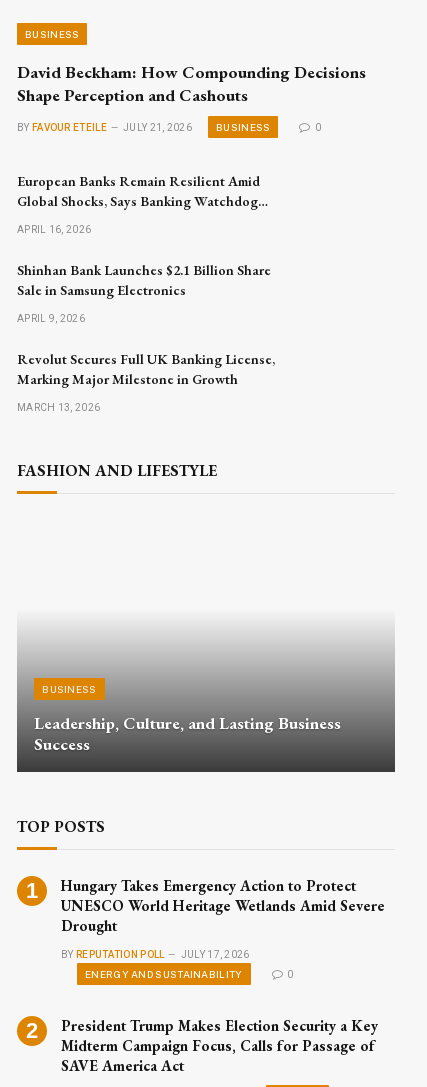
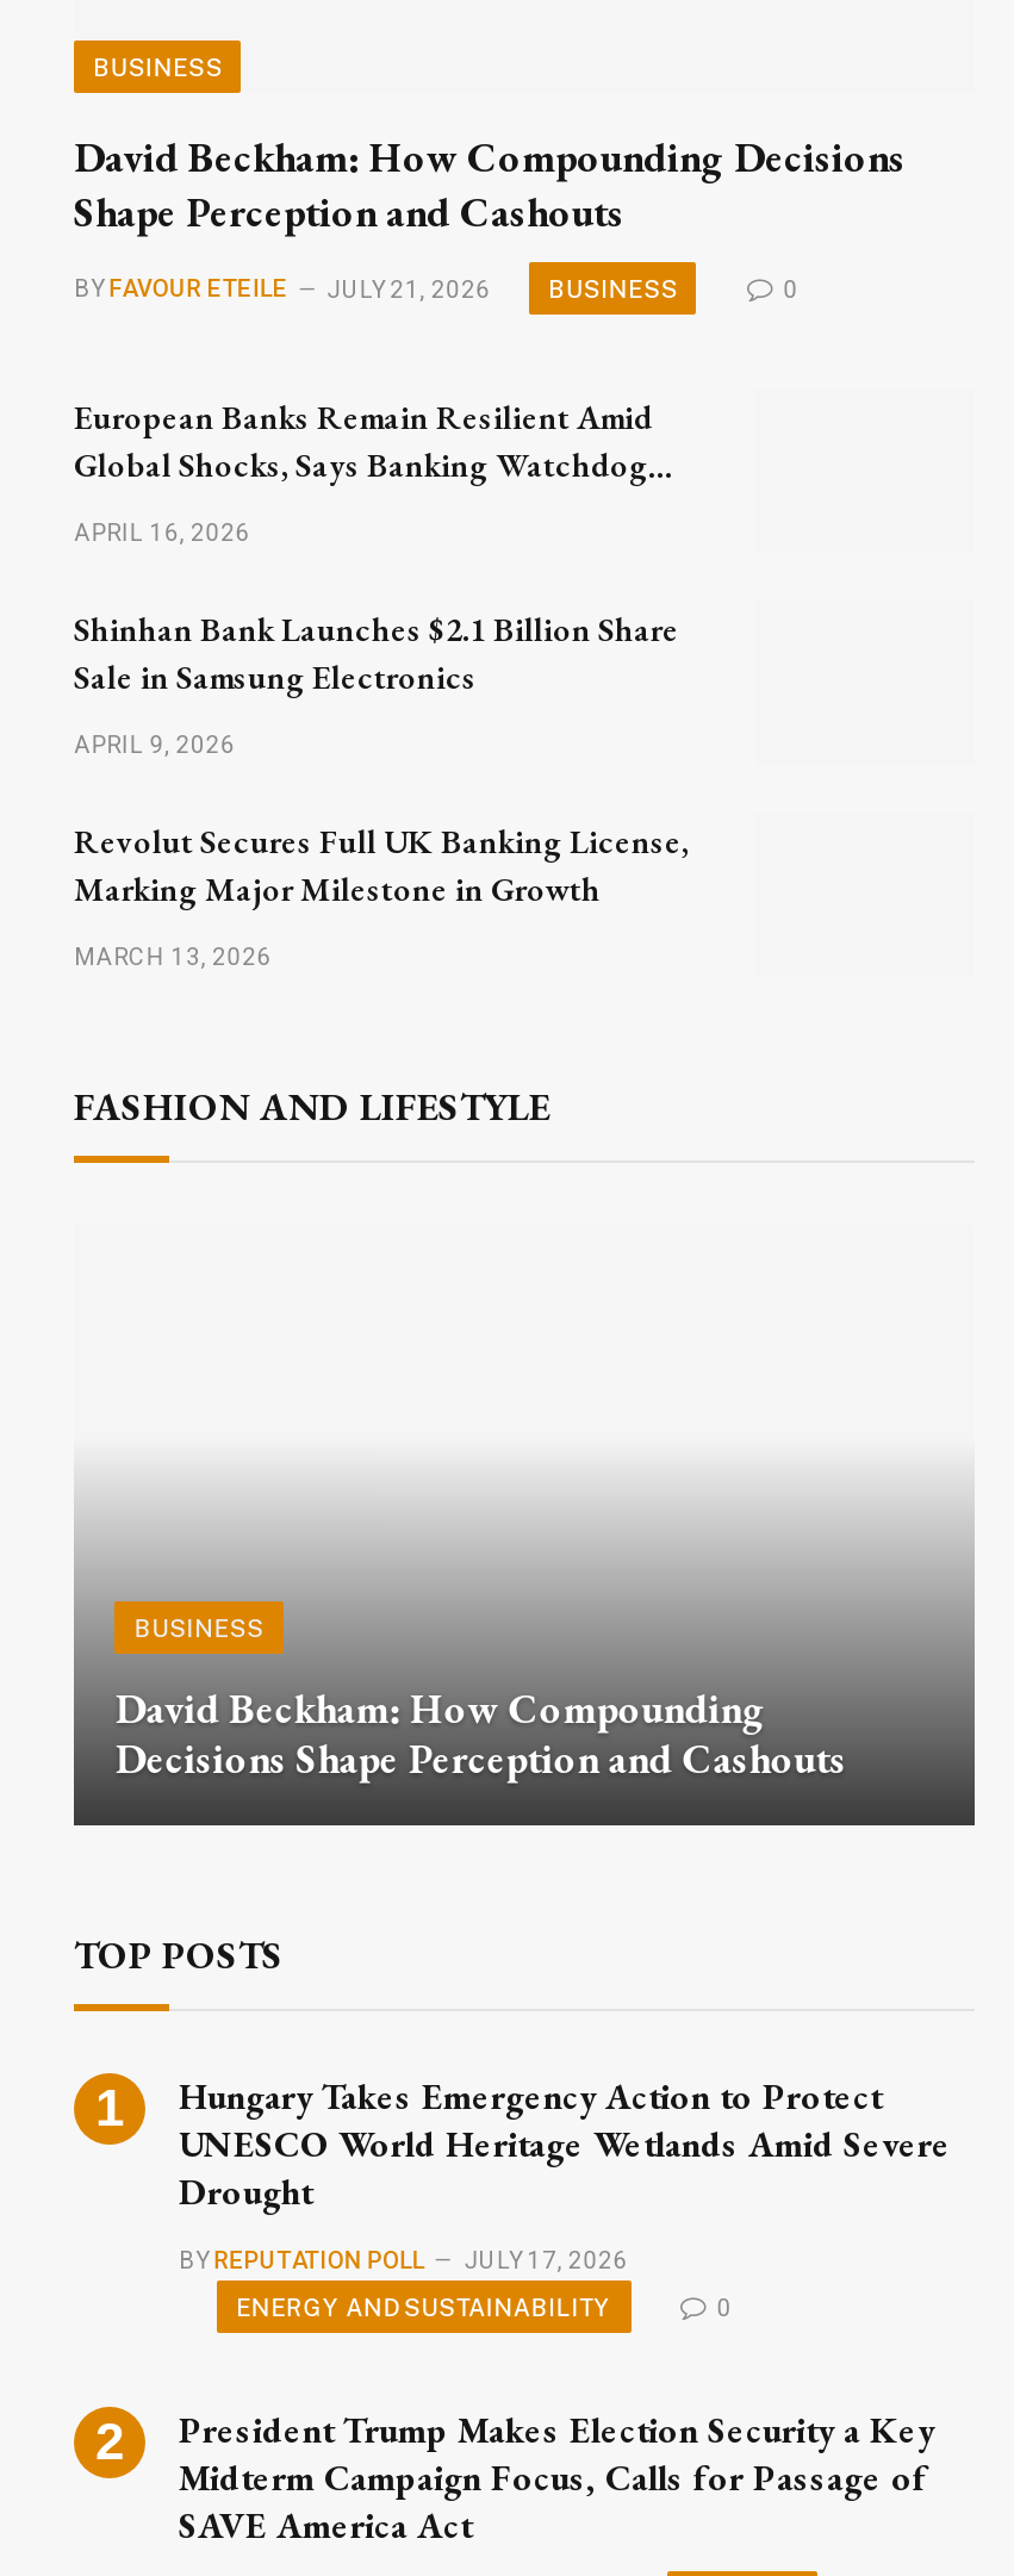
- Leadership, Culture, and Lasting Business
- Success
+ David Beckham: How Compounding
+ Decisions Shape Perception and Cashouts
